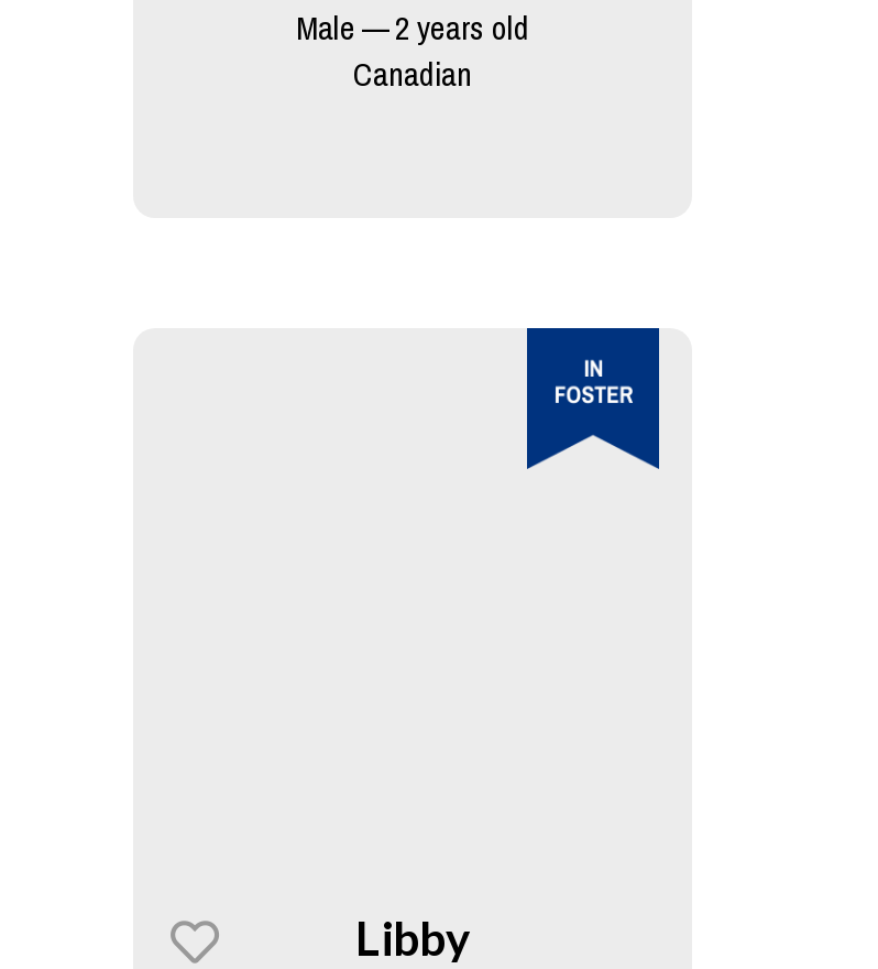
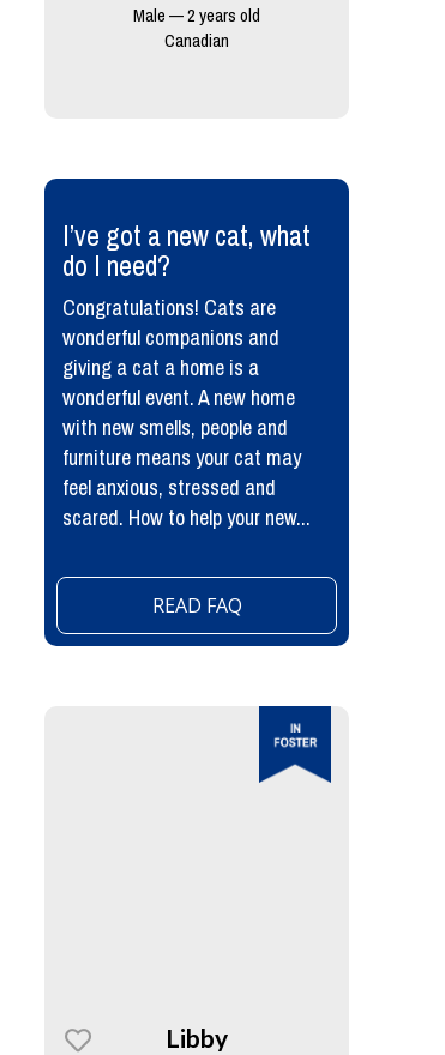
+ [image]
+ I’ve got a new cat, what
+ do I need?
+ Congratulations! Cats are
+ wonderful companions and
+ giving a cat a home is a
+ wonderful event. A new home
+ with new smells, people and
+ furniture means your cat may
+ feel anxious, stressed and
+ scared. How to help your new...
+ READ FAQ
